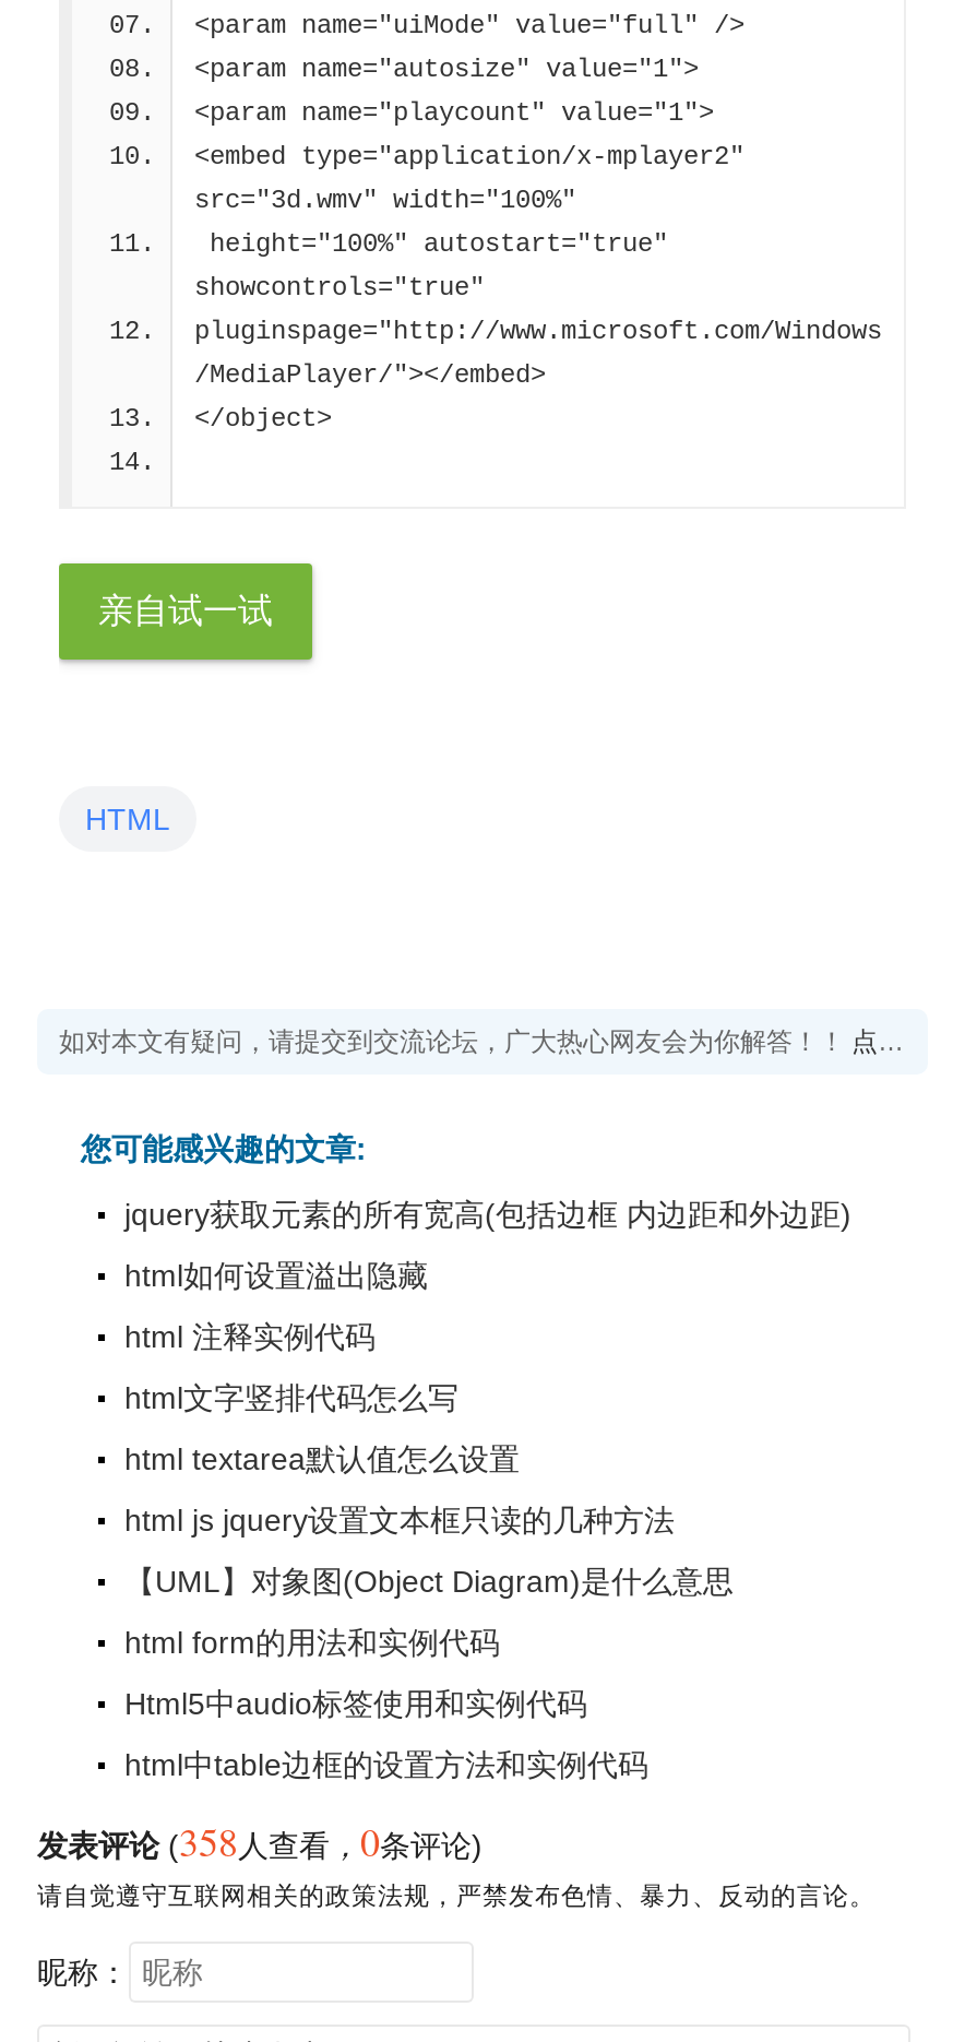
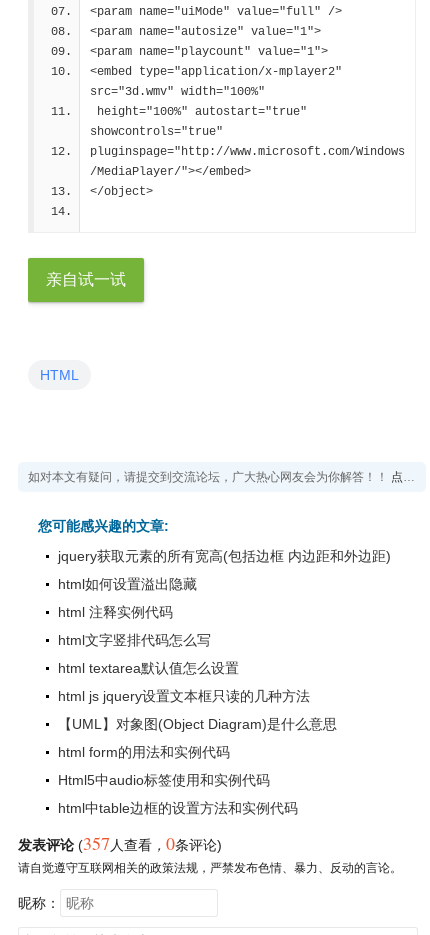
- 发表评论 (358人查看，0条评论)
+ 发表评论 (357人查看，0条评论)
